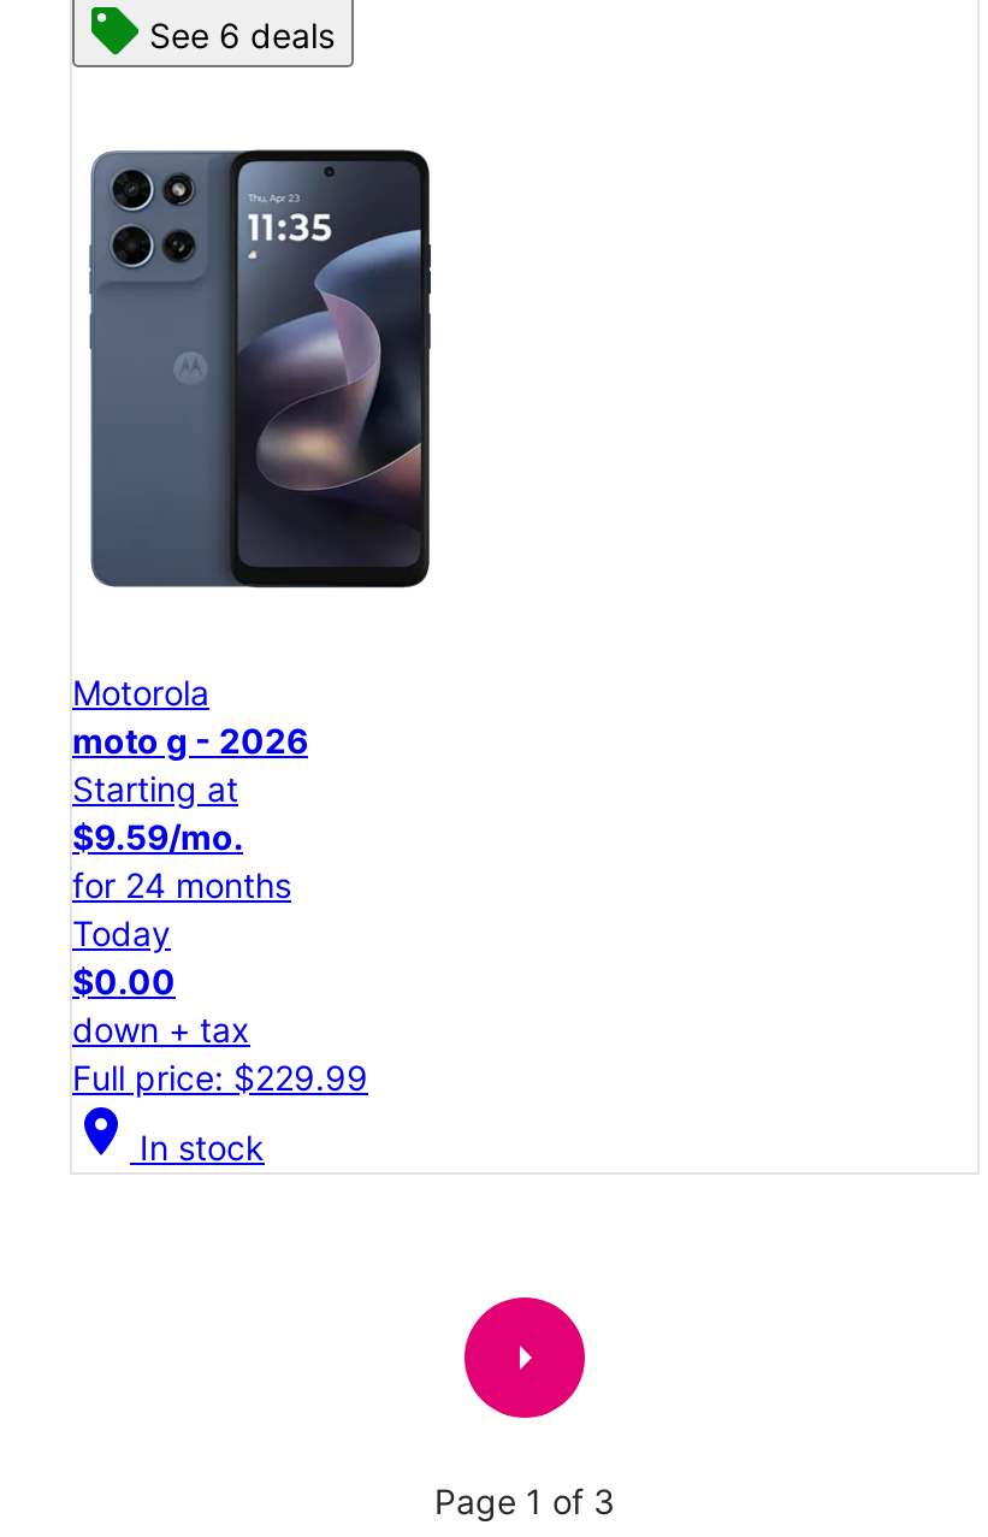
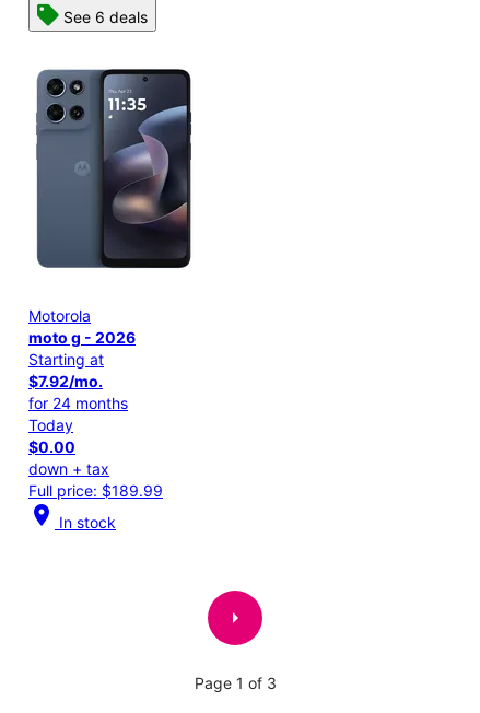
- $9.59/mo.
+ $7.92/mo.

- Full price: $229.99
+ Full price: $189.99
